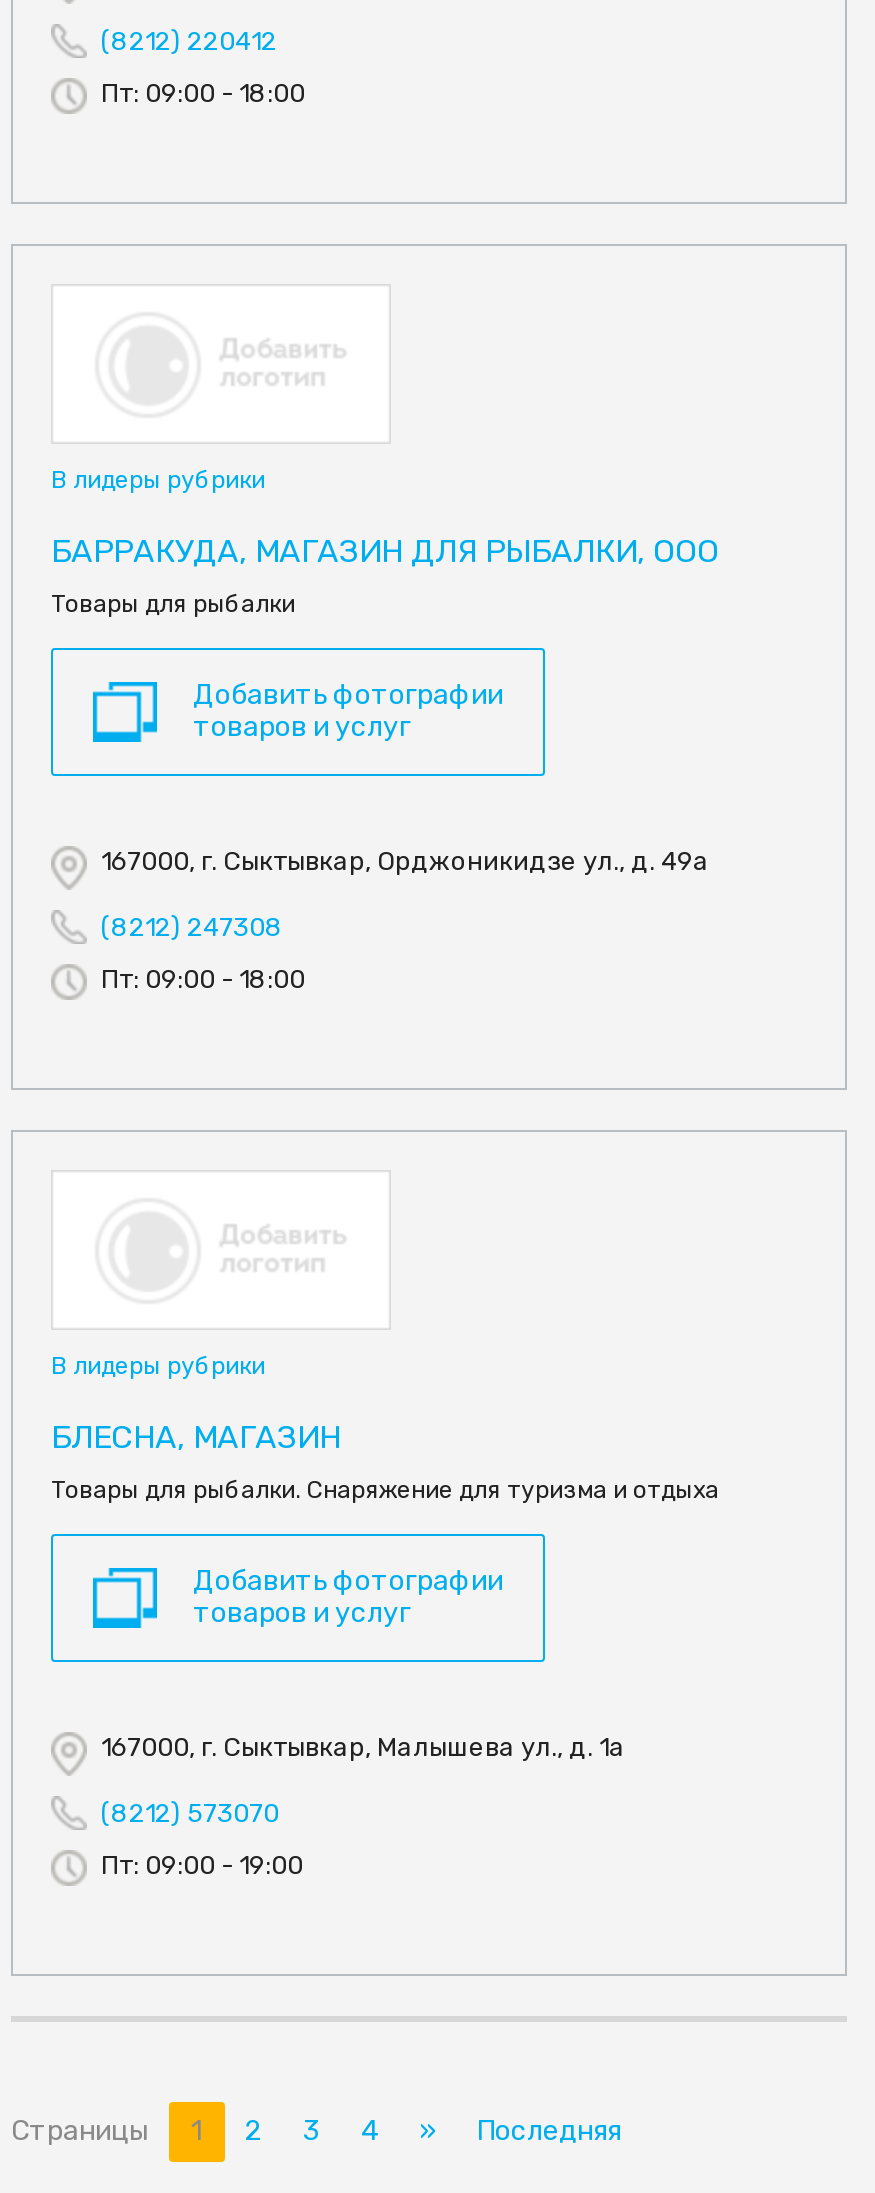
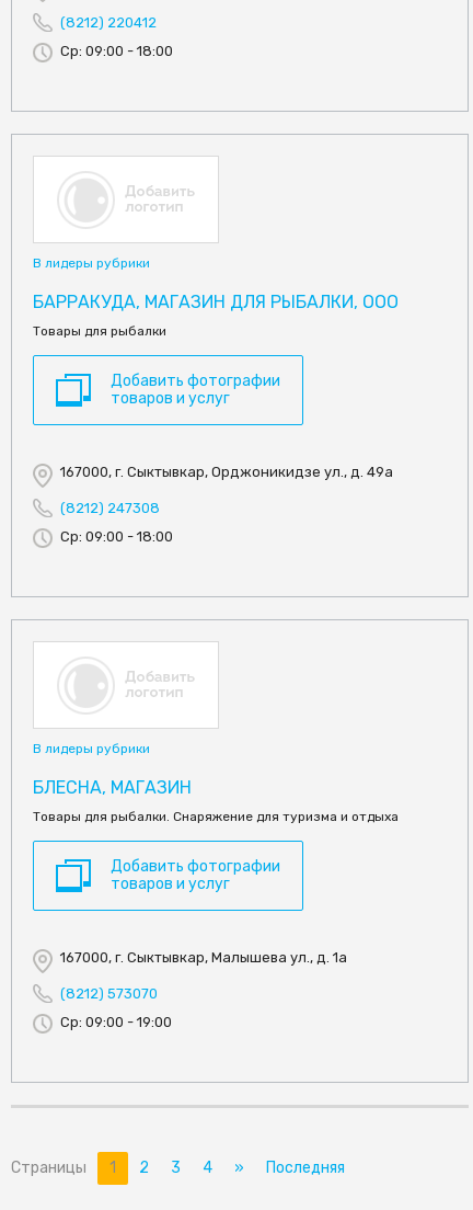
- Пт: 09:00 - 18:00
+ Ср: 09:00 - 18:00

- Пт: 09:00 - 18:00
+ Ср: 09:00 - 18:00

- Пт: 09:00 - 19:00
+ Ср: 09:00 - 19:00
